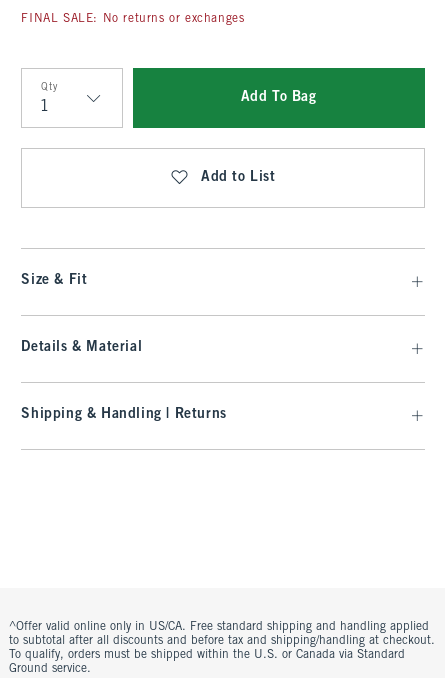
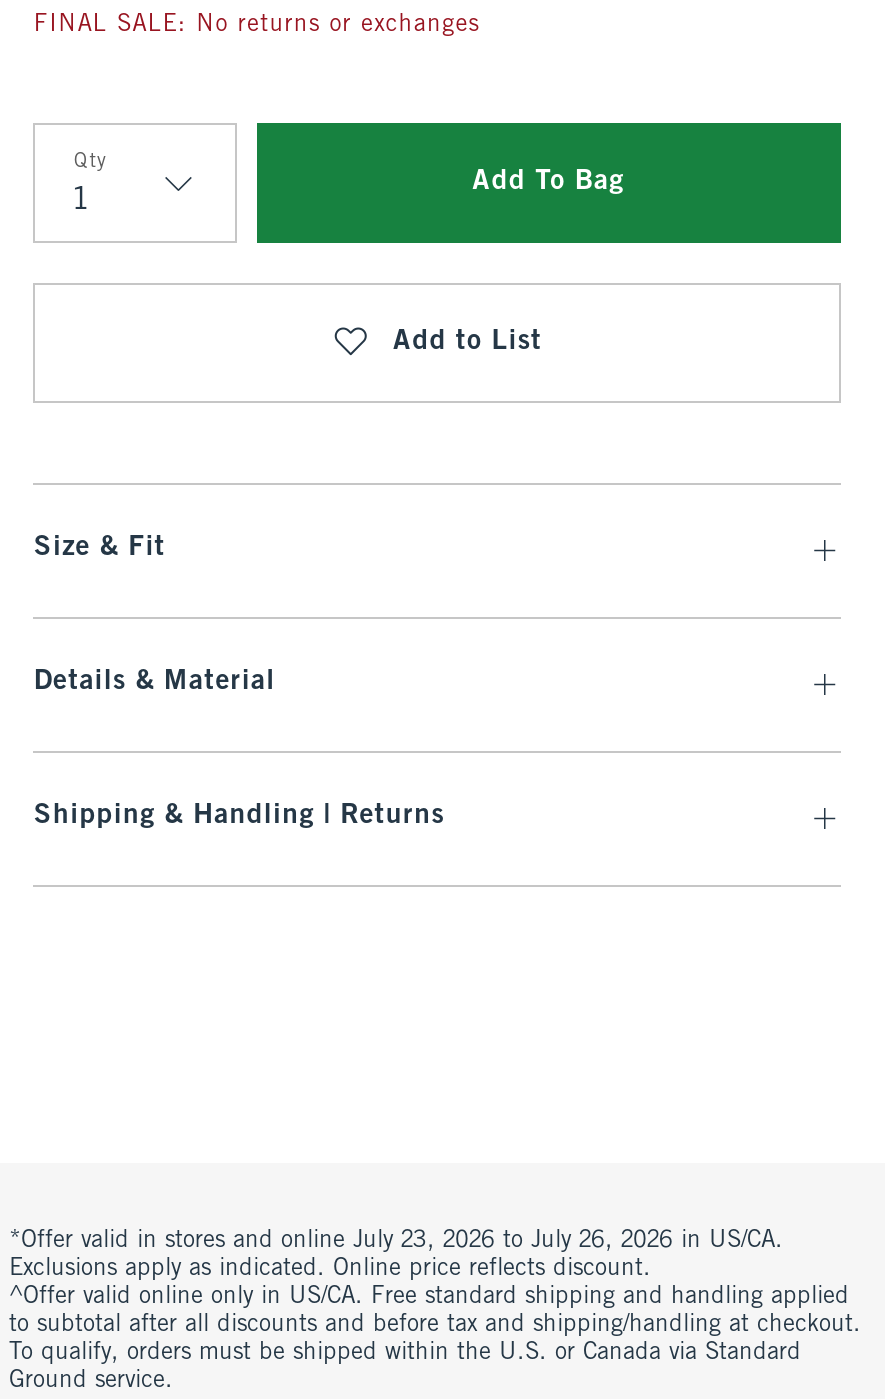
+ *Offer valid in stores and online July 23, 2026 to July 26, 2026 in US/CA.
+ Exclusions apply as indicated. Online price reflects discount.
